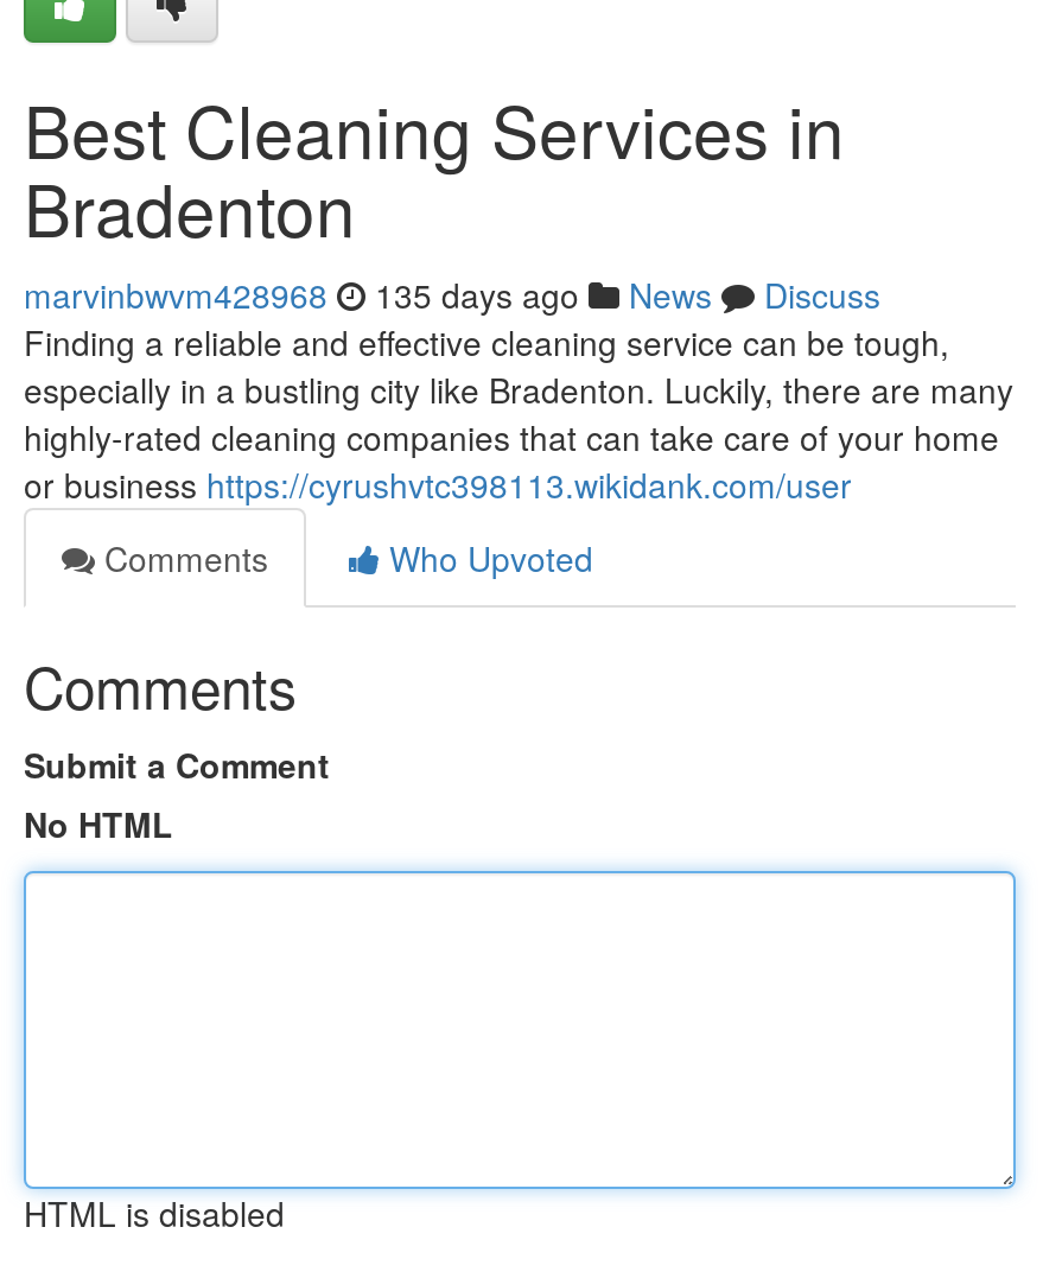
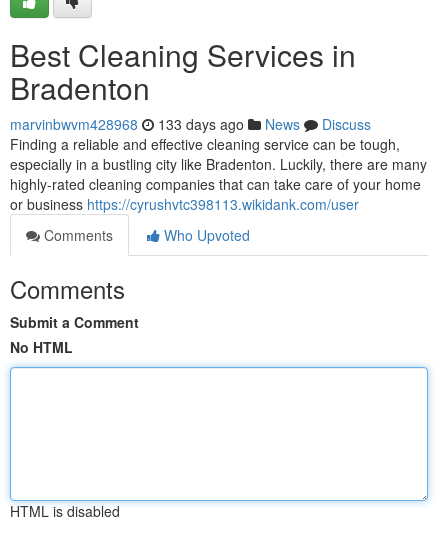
- marvinbwvm428968 135 days ago News Discuss
+ marvinbwvm428968 133 days ago News Discuss
